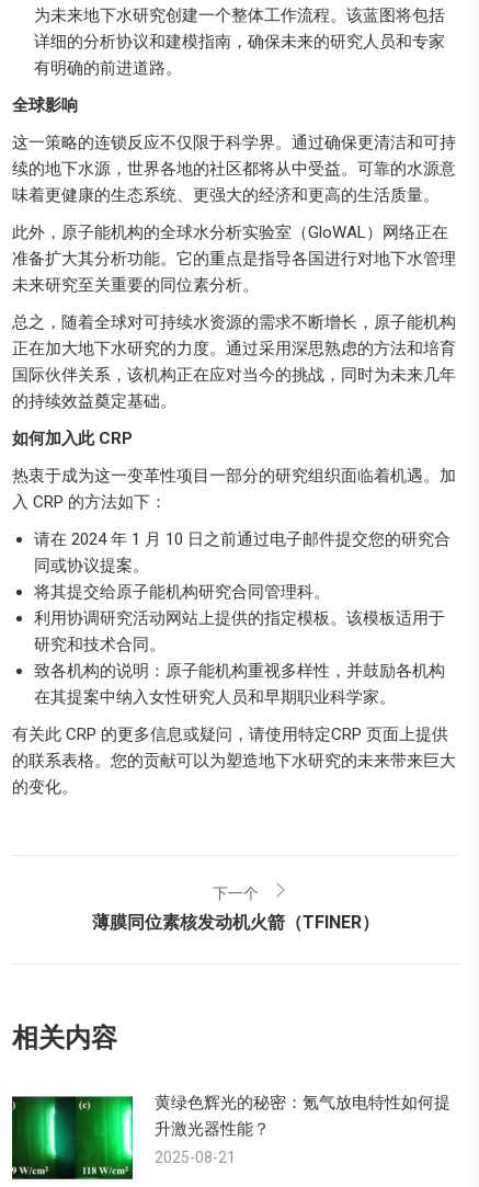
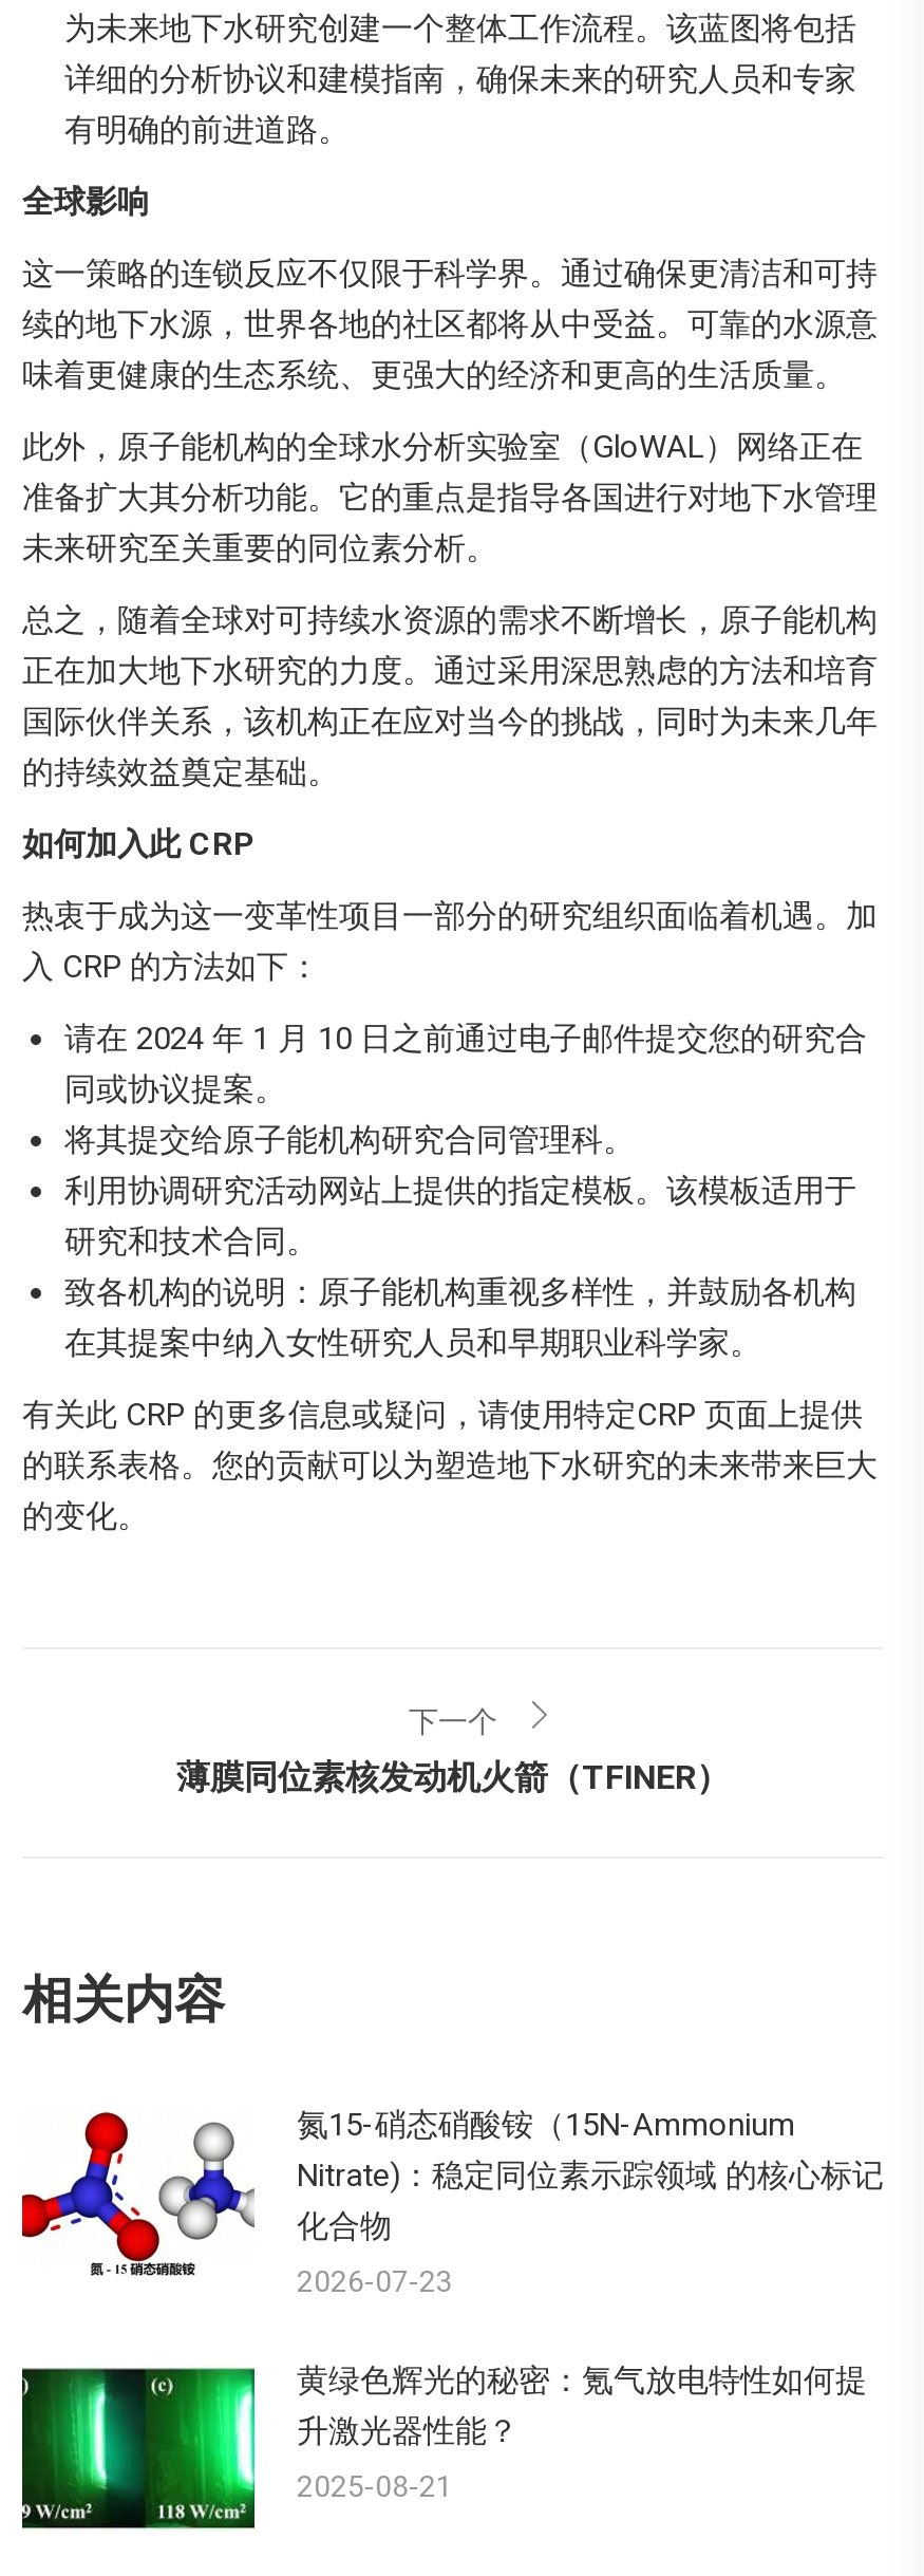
+ [image]
+ 氮15-硝态硝酸铵（15N-Ammonium
+ Nitrate)：稳定同位素示踪领域 的核心标记
+ 化合物
+ 2026-07-23
